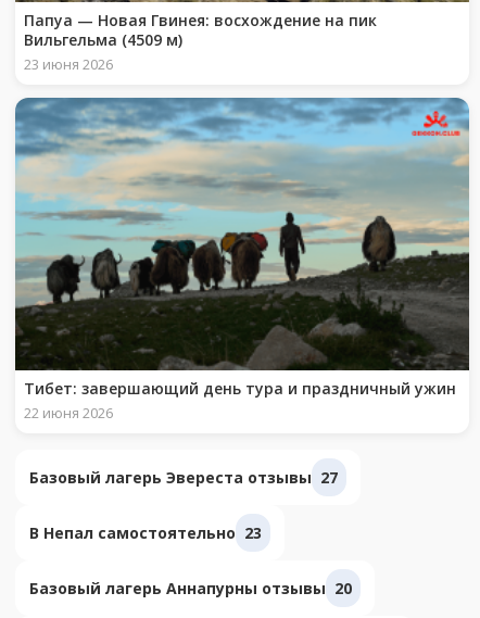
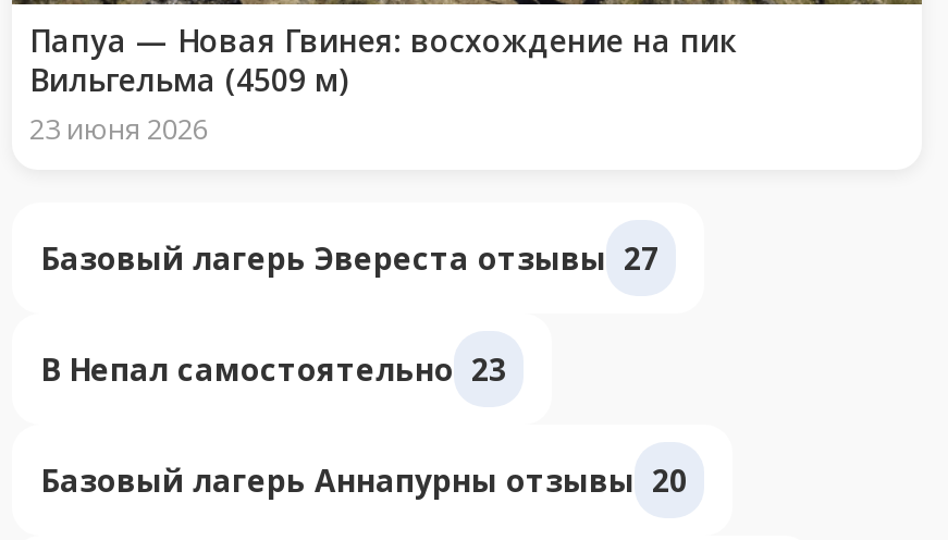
- [image]
- Тибет: завершающий день тура и праздничный ужин
- 22 июня 2026
